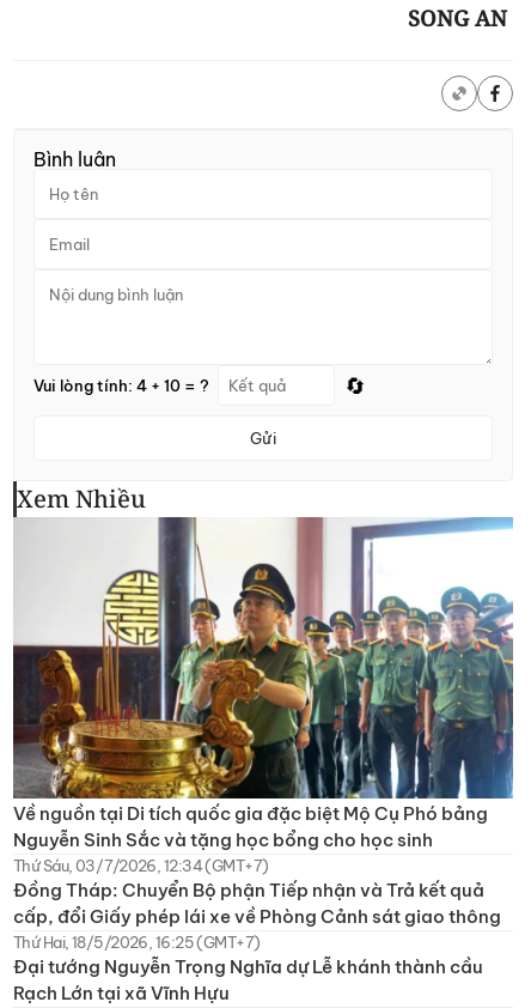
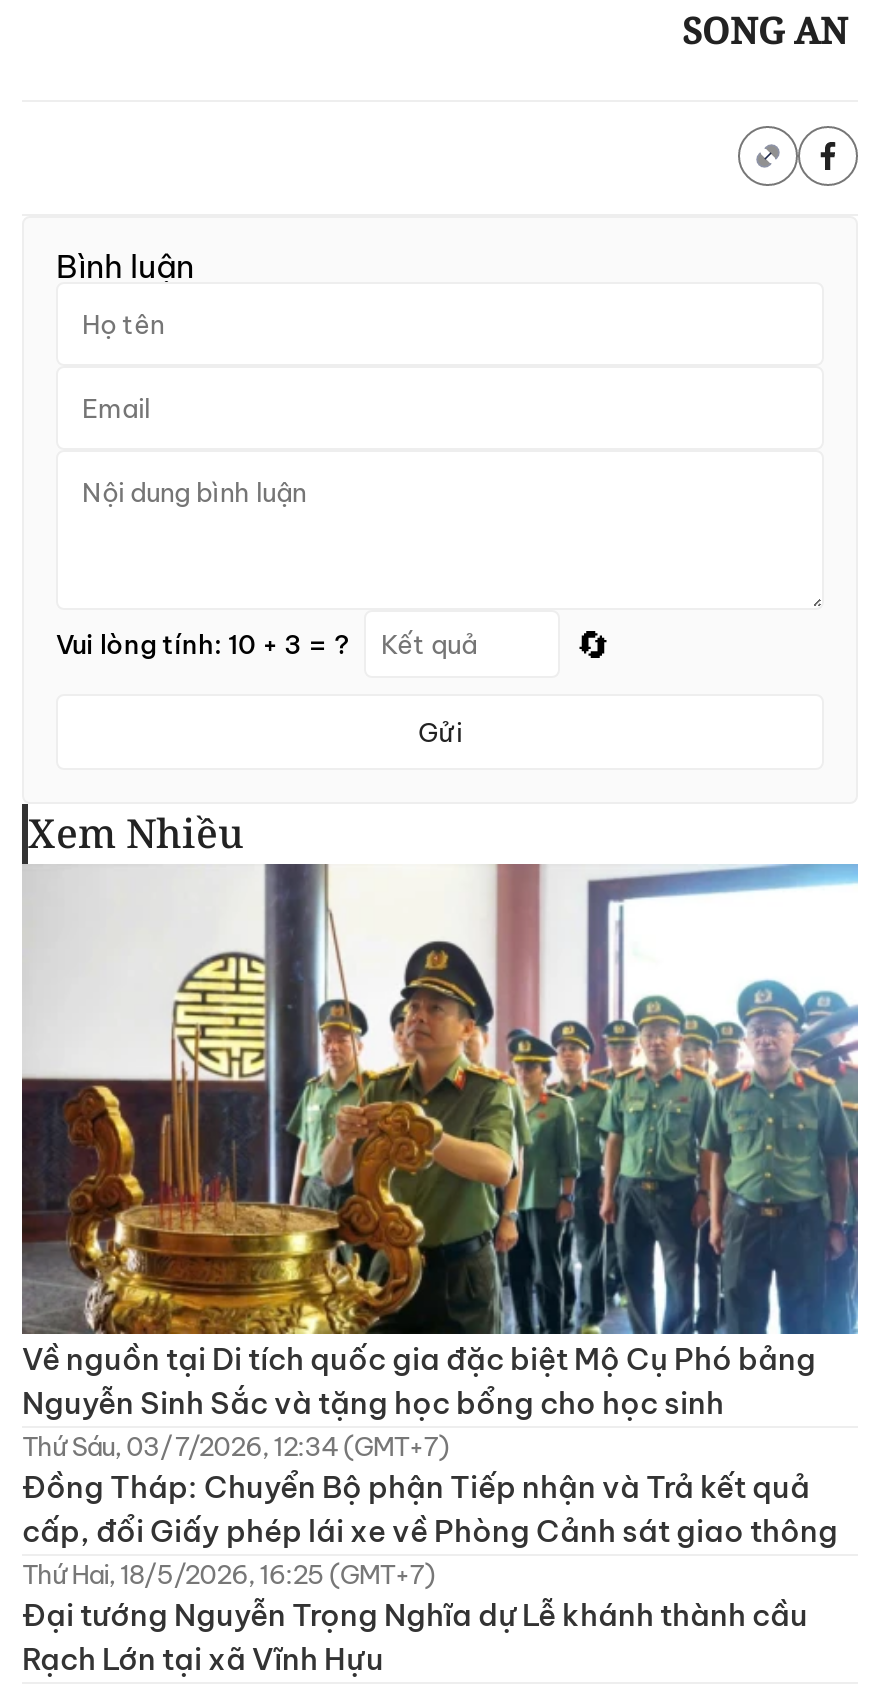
- Vui lòng tính: 4 + 10 = ?
+ Vui lòng tính: 10 + 3 = ?
